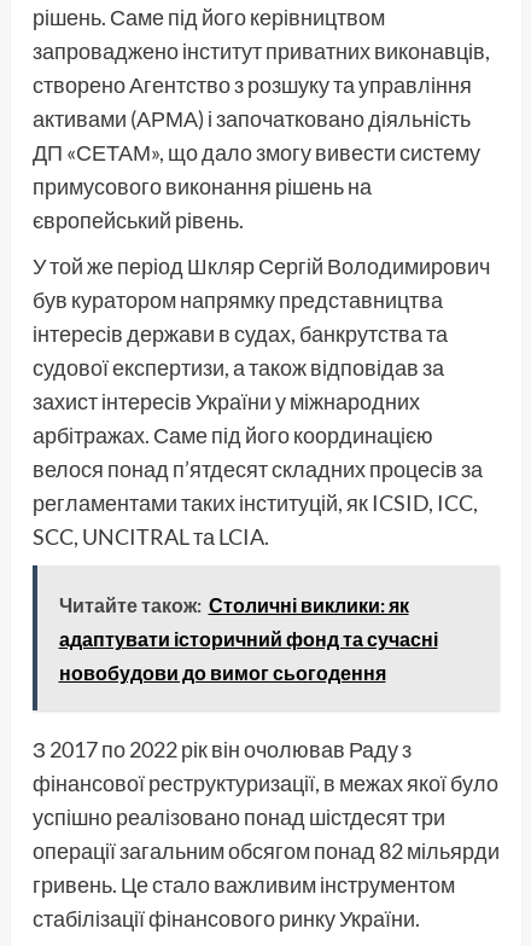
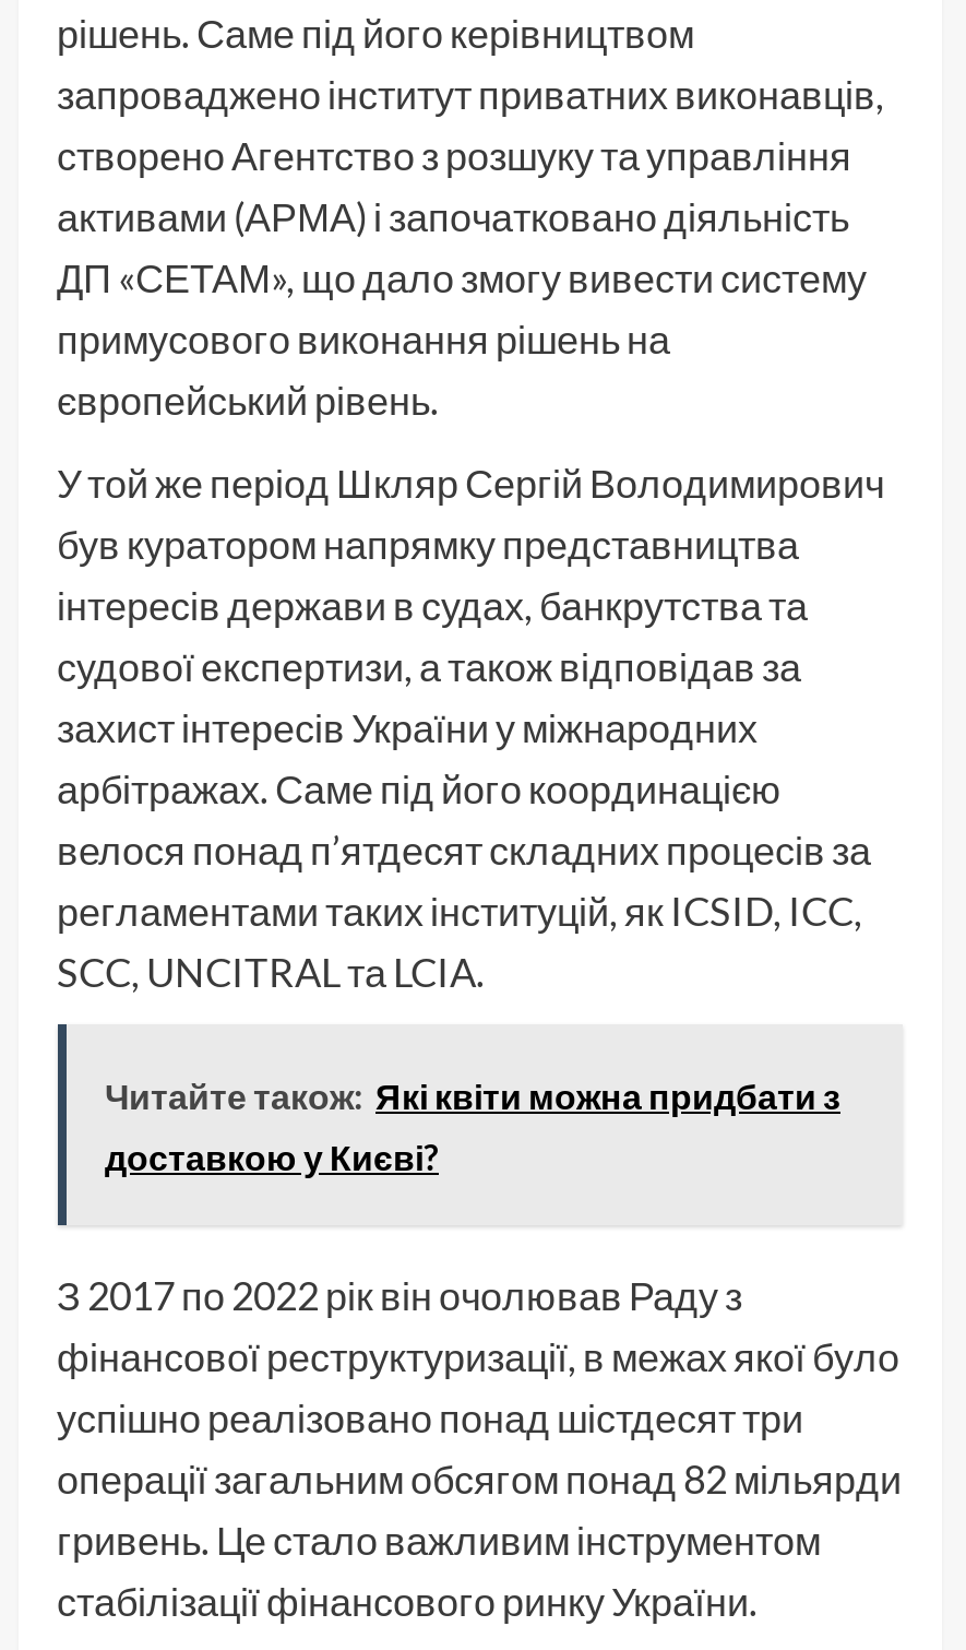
- Читайте також: Столичні виклики: як
- адаптувати історичний фонд та сучасні
- новобудови до вимог сьогодення
+ Читайте також: Які квіти можна придбати з
+ доставкою у Києві?
